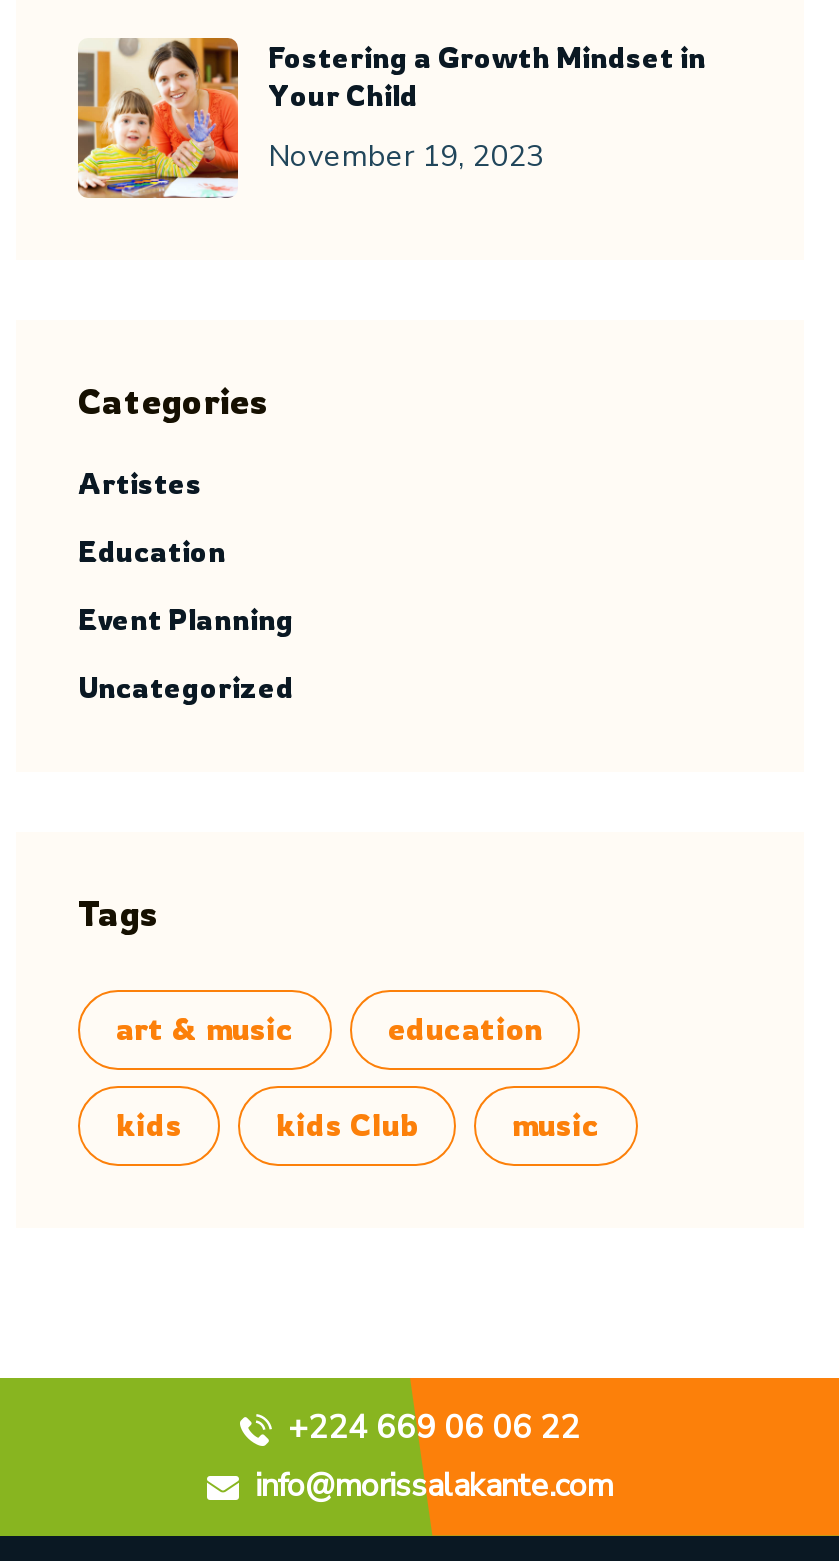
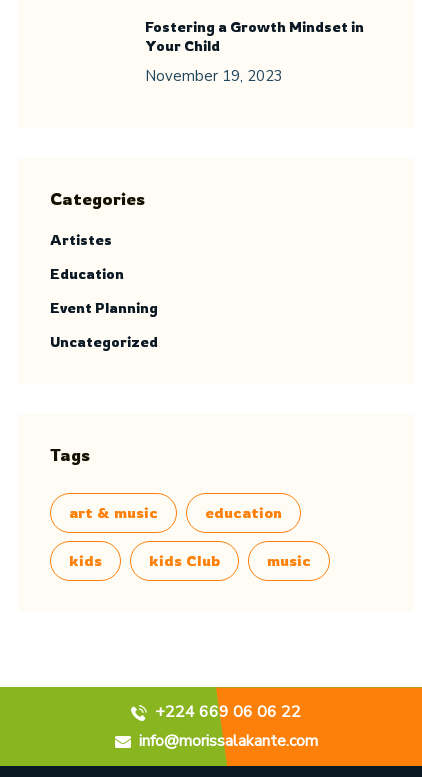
- [image]
